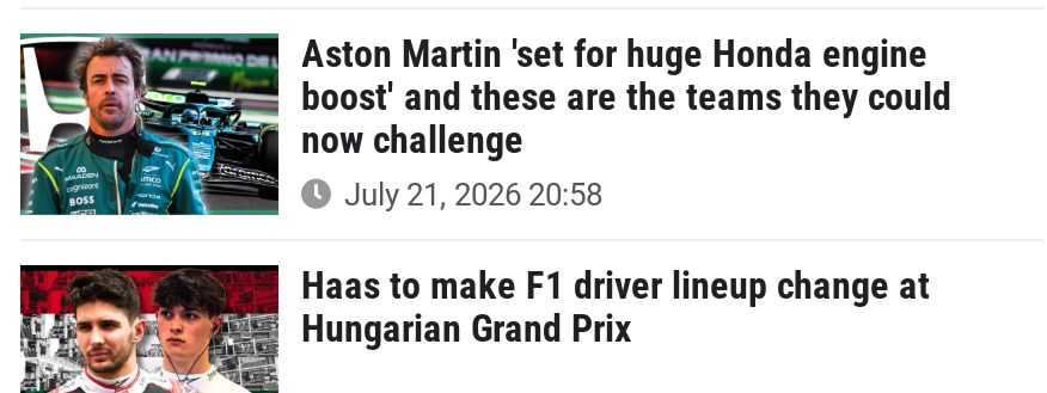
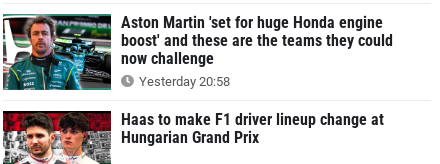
- July 21, 2026 20:58
+ Yesterday 20:58
